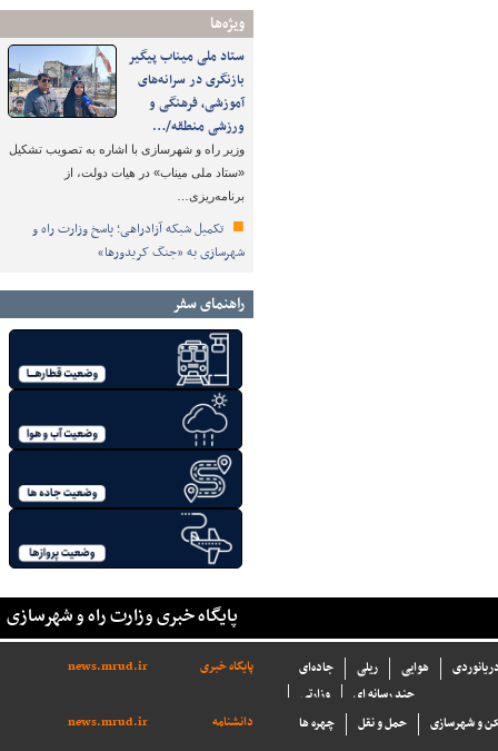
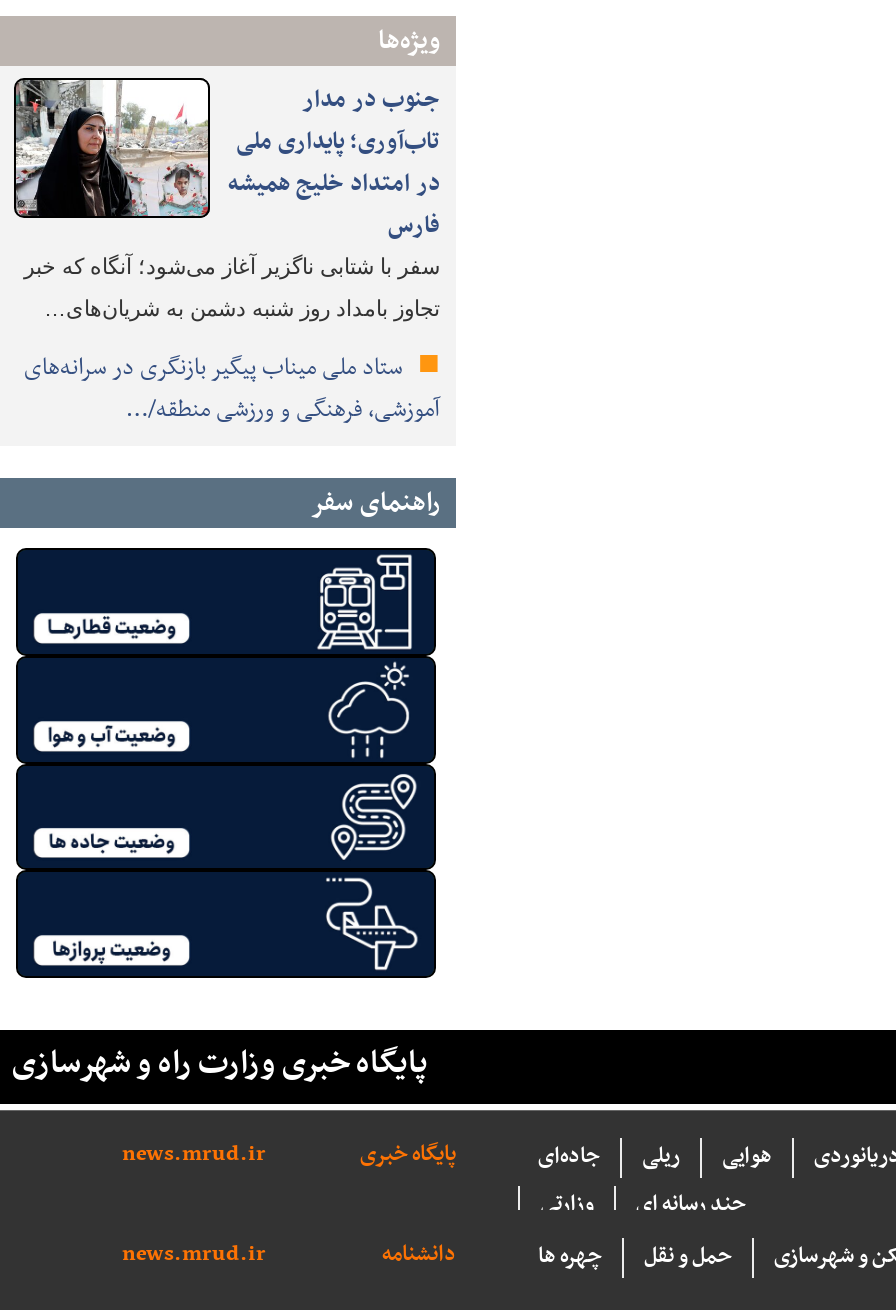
- [image]
- ستاد ملی میناب پیگیر
- بازنگری در سرانه‌های
- آموزشی، فرهنگی و
- ورزشی منطقه/…
- وزیر راه و شهرسازی با اشاره به تصویب تشکیل
- «ستاد ملی میناب» در هیات دولت، از
- برنامه‌ریزی…
- تکمیل شبکه آزادراهی؛ پاسخ وزارت راه و
- شهرسازی به «جنگ کریدورها»
+ [image]
+ جنوب در مدار
+ تاب‌آوری؛ پایداری ملی
+ در امتداد خلیج همیشه
+ فارس
+ سفر با شتابی ناگزیر آغاز می‌شود؛ آنگاه که خبر
+ تجاوز بامداد روز شنبه دشمن به شریان‌های…
+ ستاد ملی میناب پیگیر بازنگری در سرانه‌های
+ آموزشی، فرهنگی و ورزشی منطقه/…
